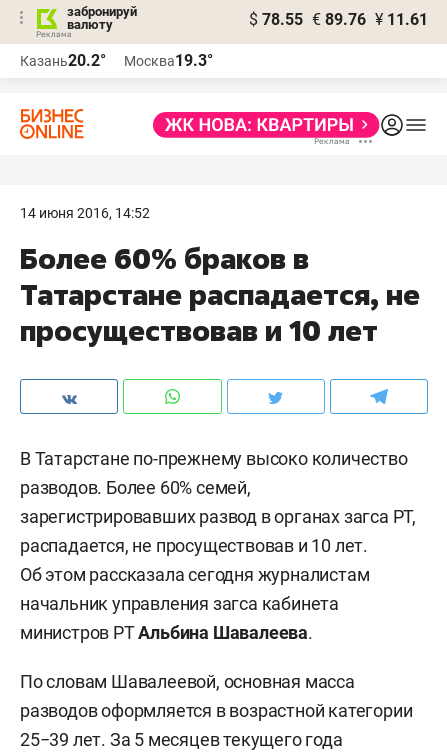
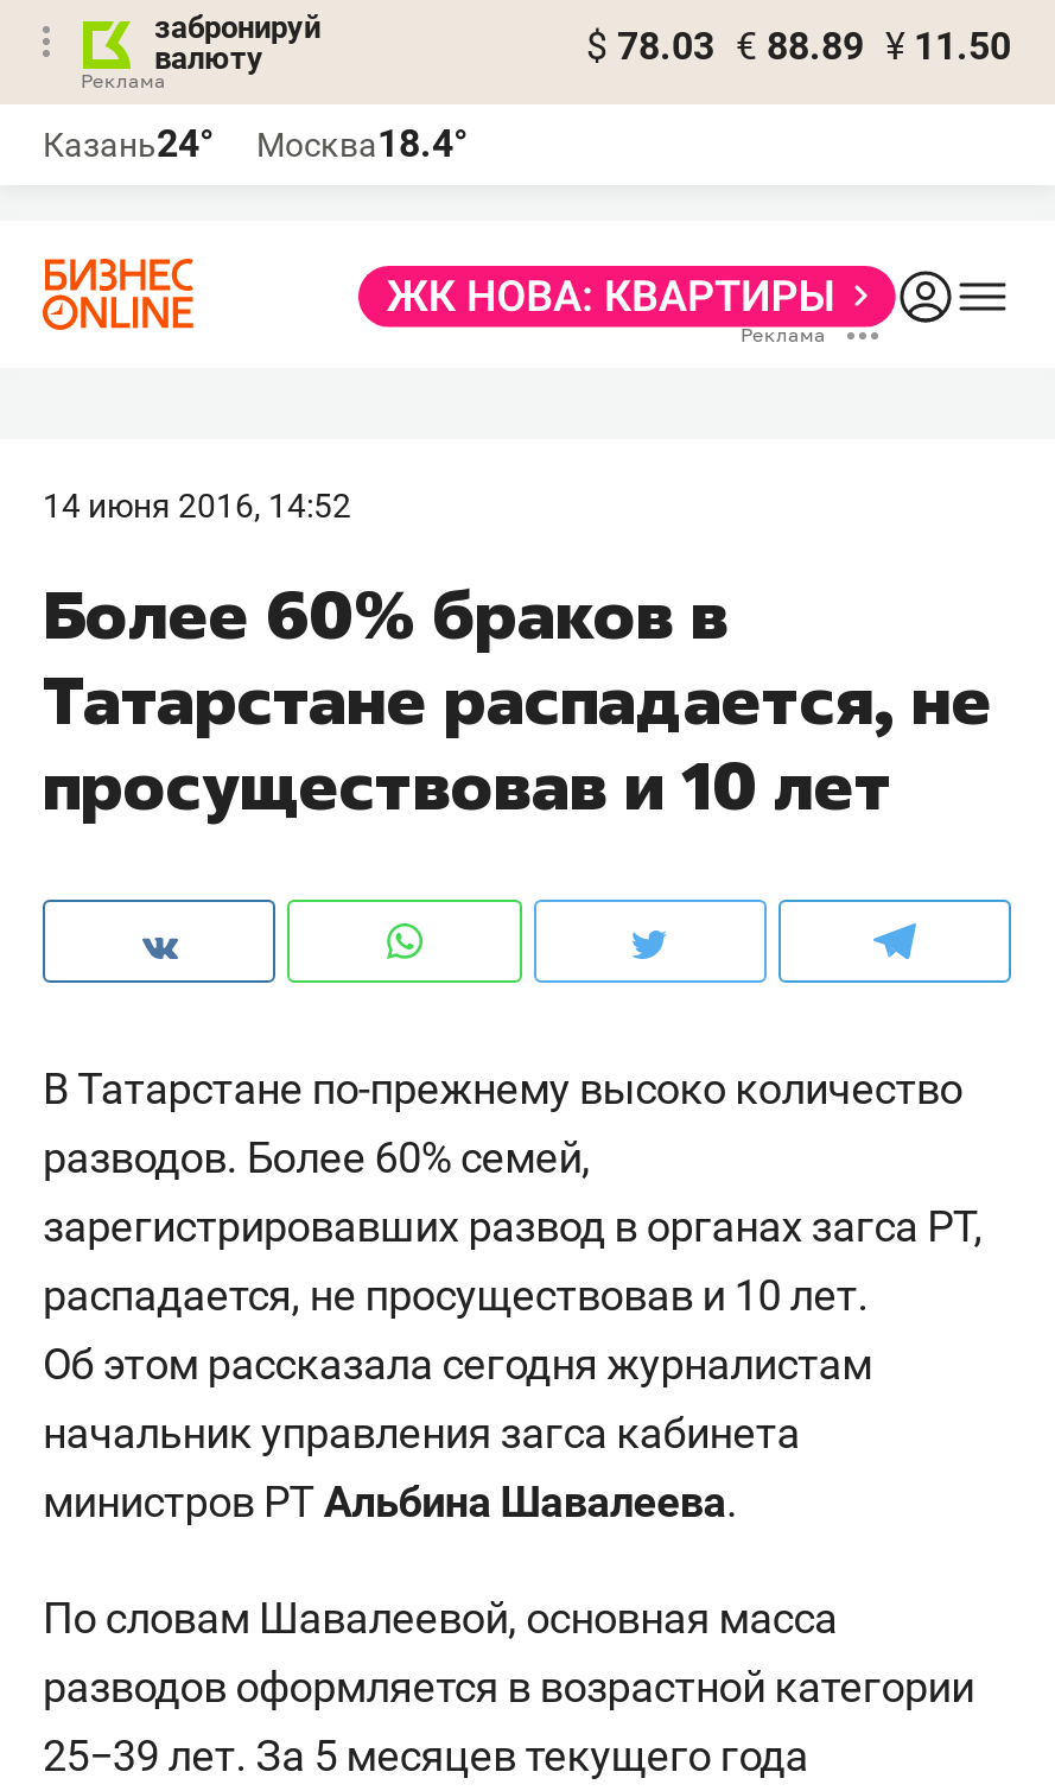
- $ 78.55 € 89.76 ¥ 11.61
+ $ 78.03 € 88.89 ¥ 11.50

- Казань20.2°
+ Казань24°

- Москва19.3°
+ Москва18.4°
